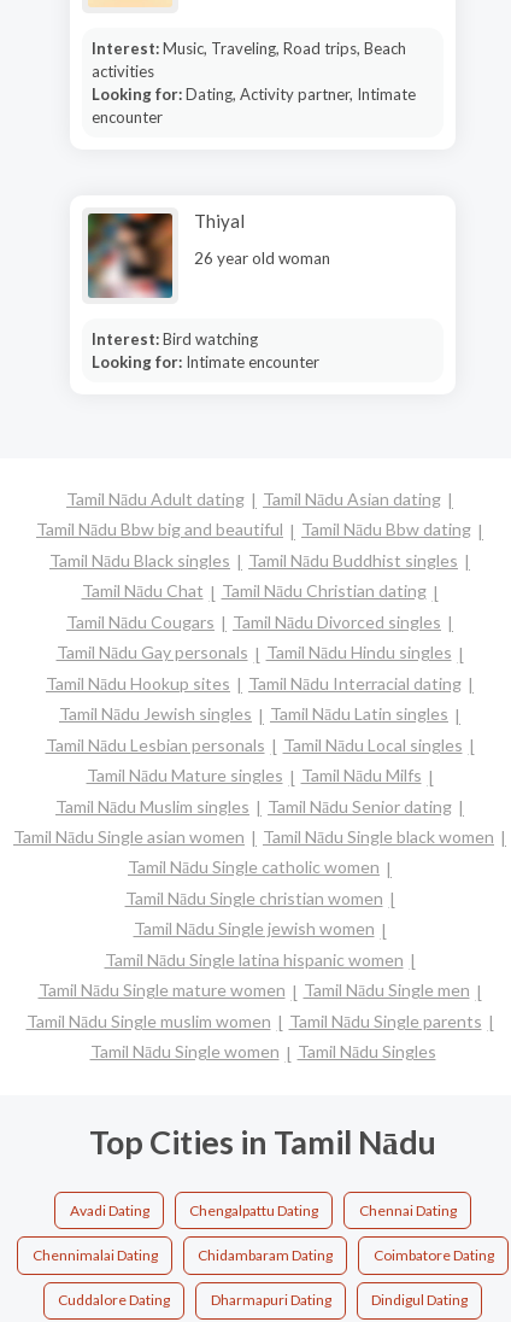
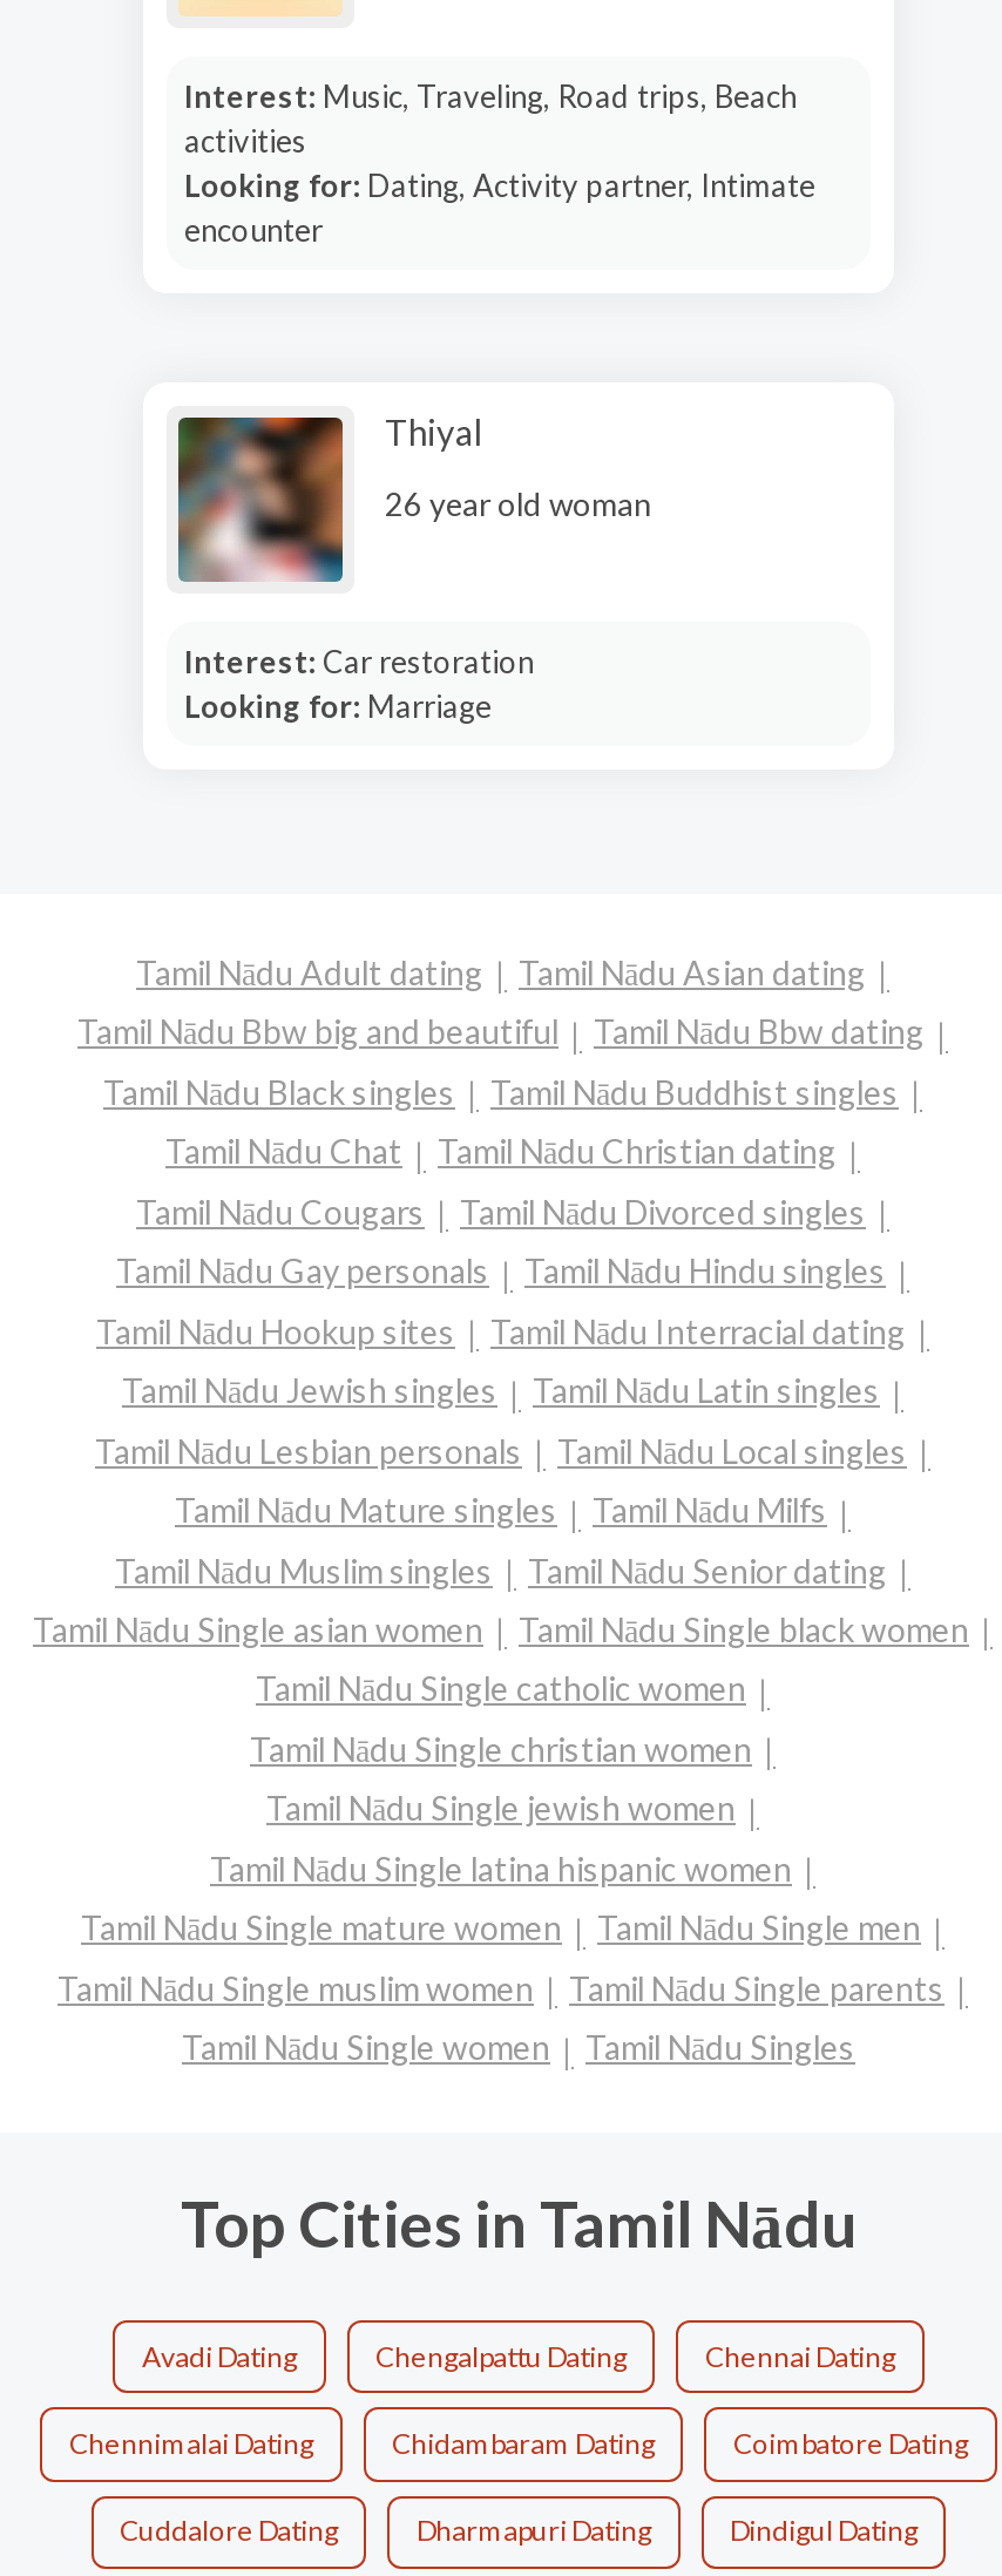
- Interest: Bird watching
- Looking for: Intimate encounter
+ Interest: Car restoration
+ Looking for: Marriage
